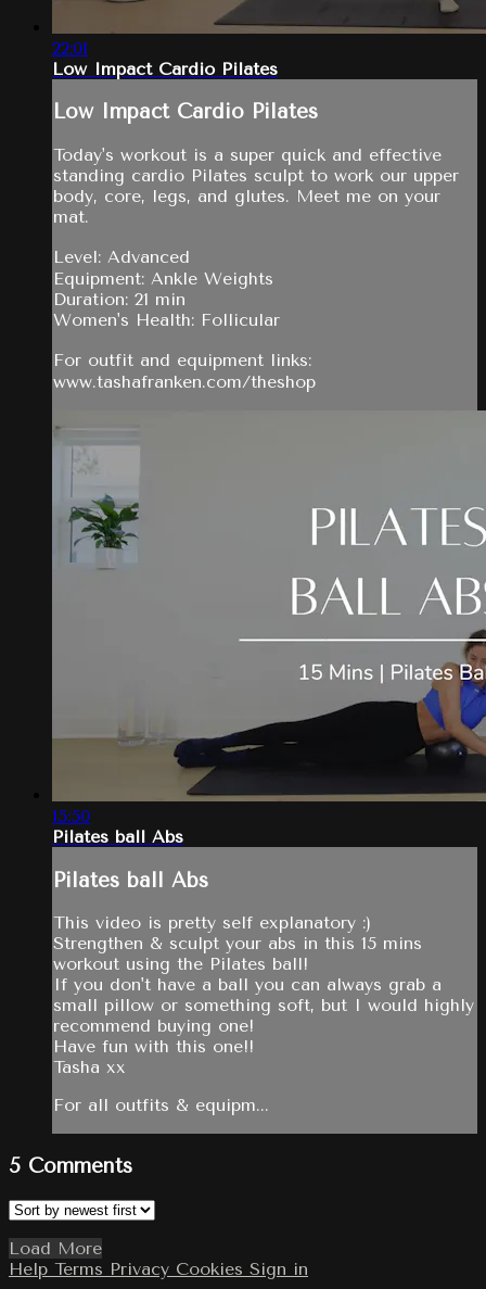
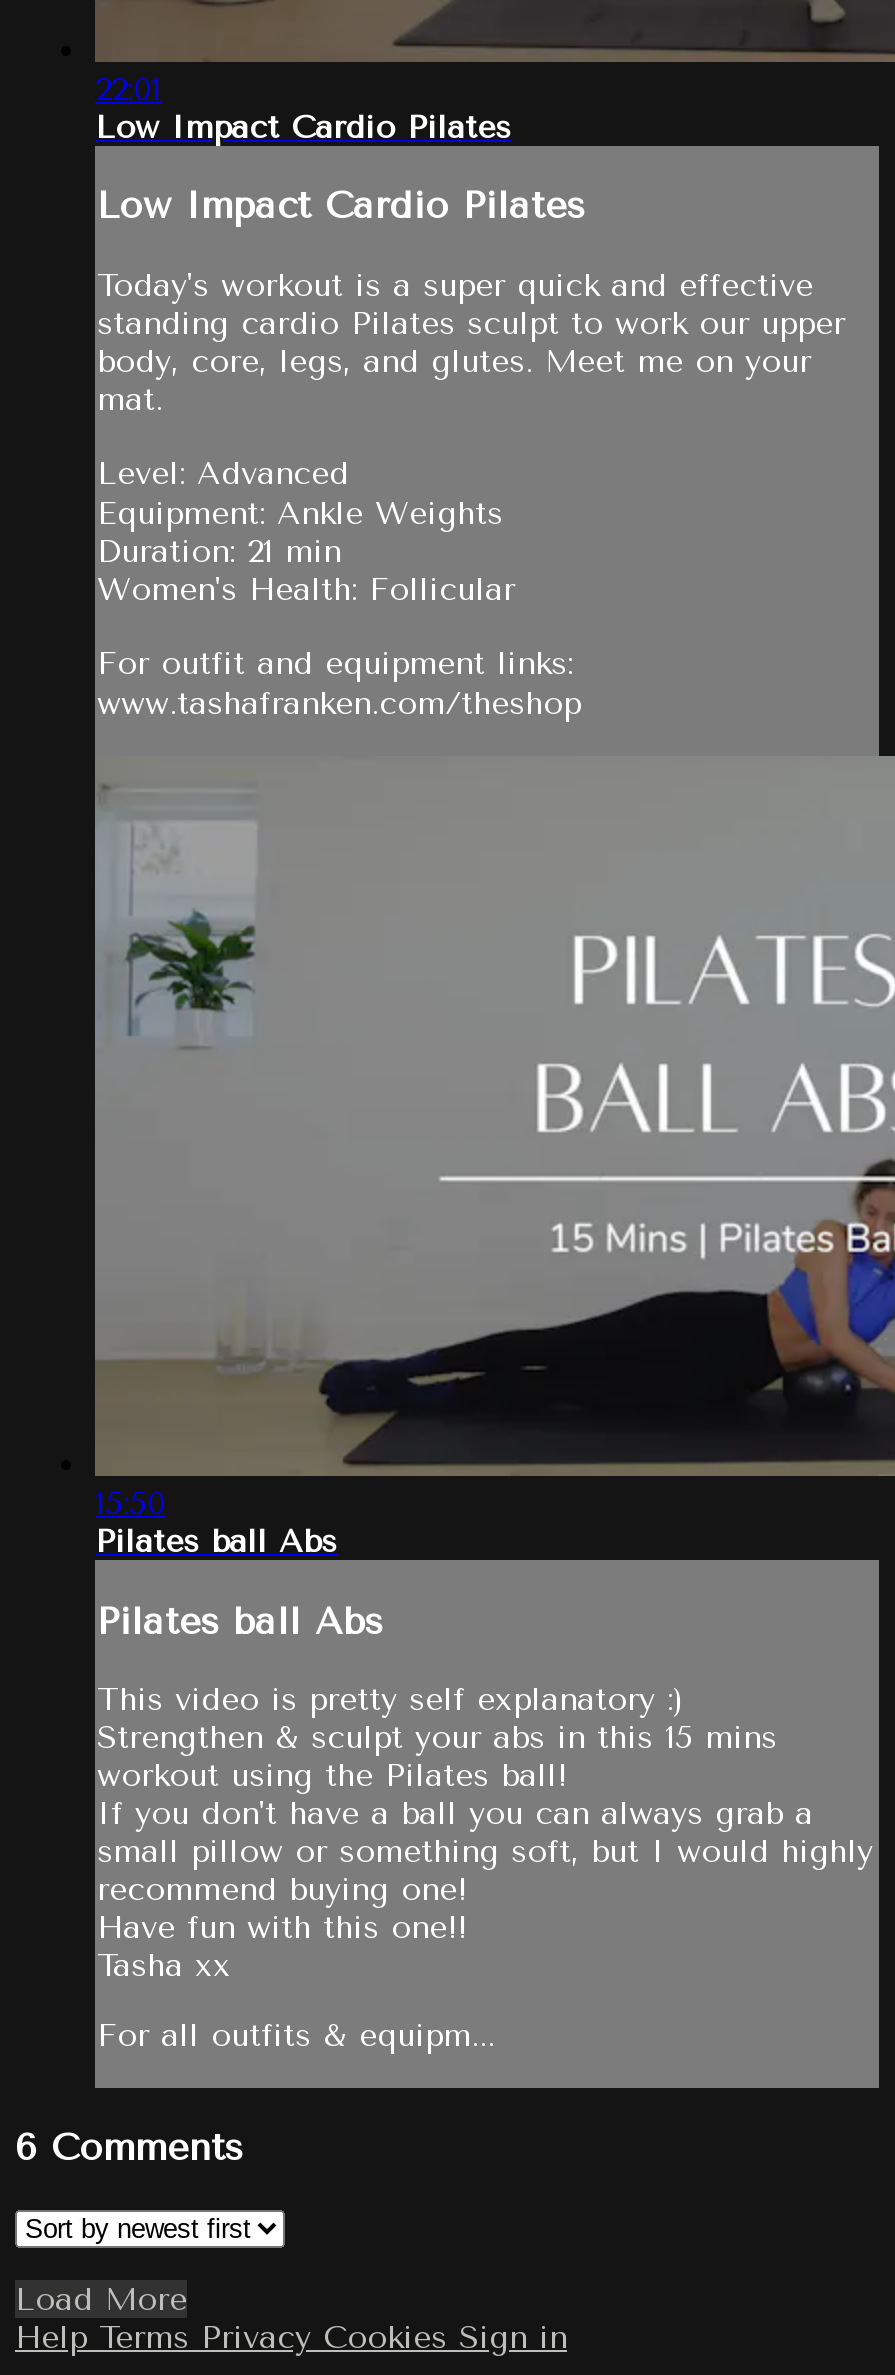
- 5 Comments
+ 6 Comments
